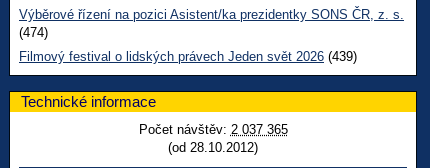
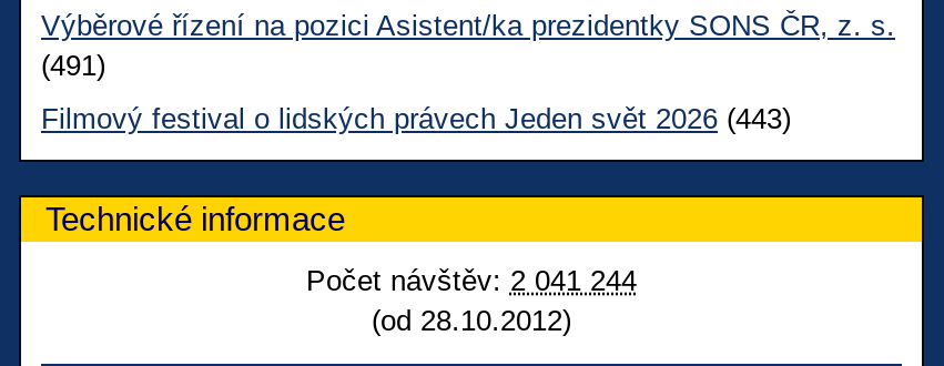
- (474)
+ (491)

- Filmový festival o lidských právech Jeden svět 2026 (439)
+ Filmový festival o lidských právech Jeden svět 2026 (443)

- Počet návštěv: 2 037 365
+ Počet návštěv: 2 041 244
